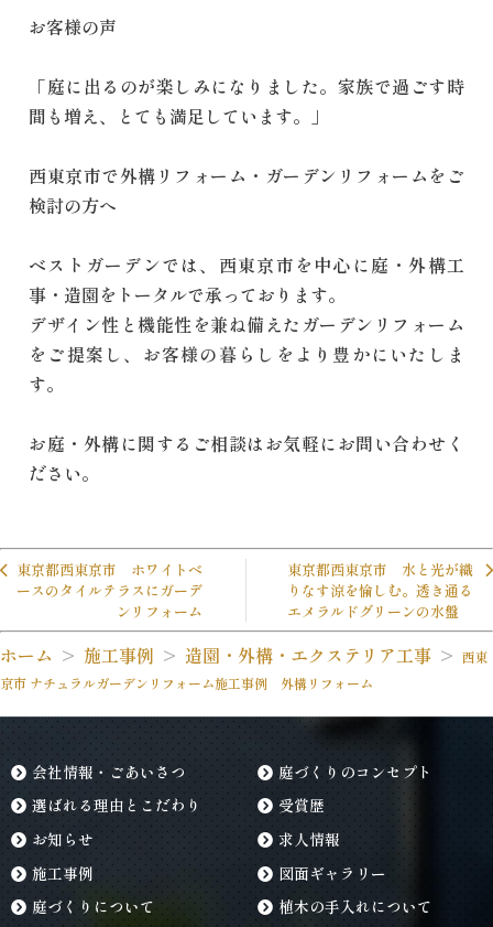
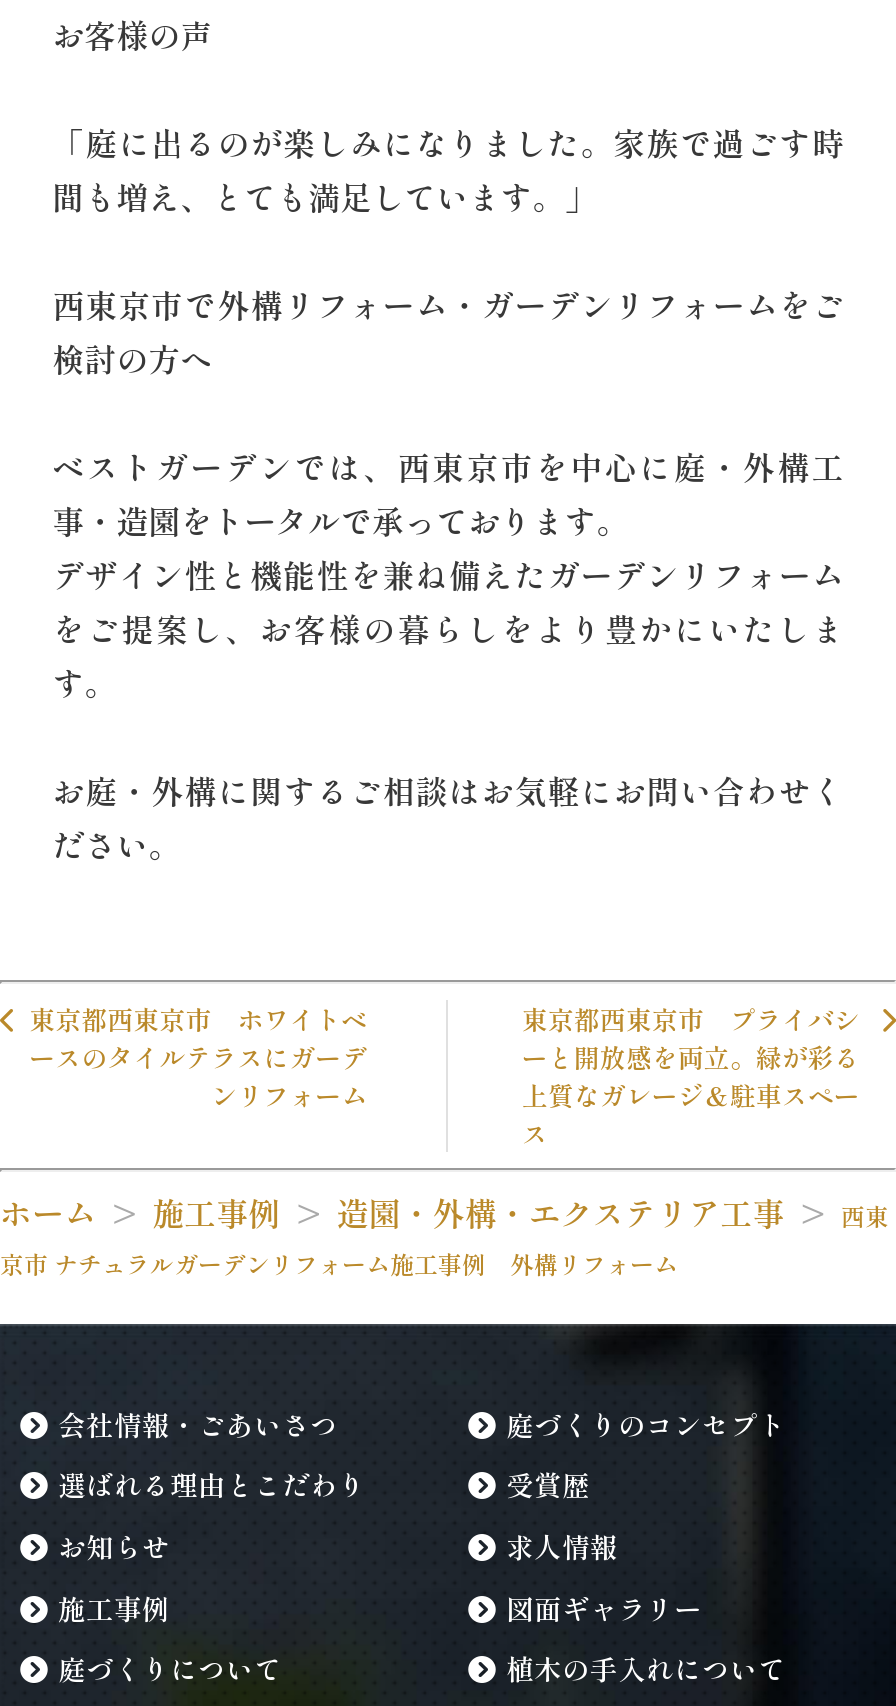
- 東京都西東京市 水と光が織
- りなす涼を愉しむ。透き通る
- エメラルドグリーンの水盤
+ 東京都西東京市 プライバシ
+ ーと開放感を両立。緑が彩る
+ 上質なガレージ＆駐車スペー
+ ス
